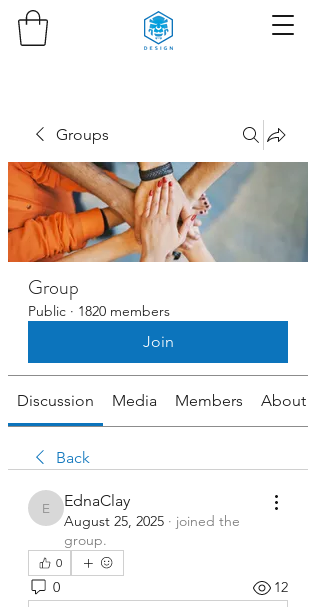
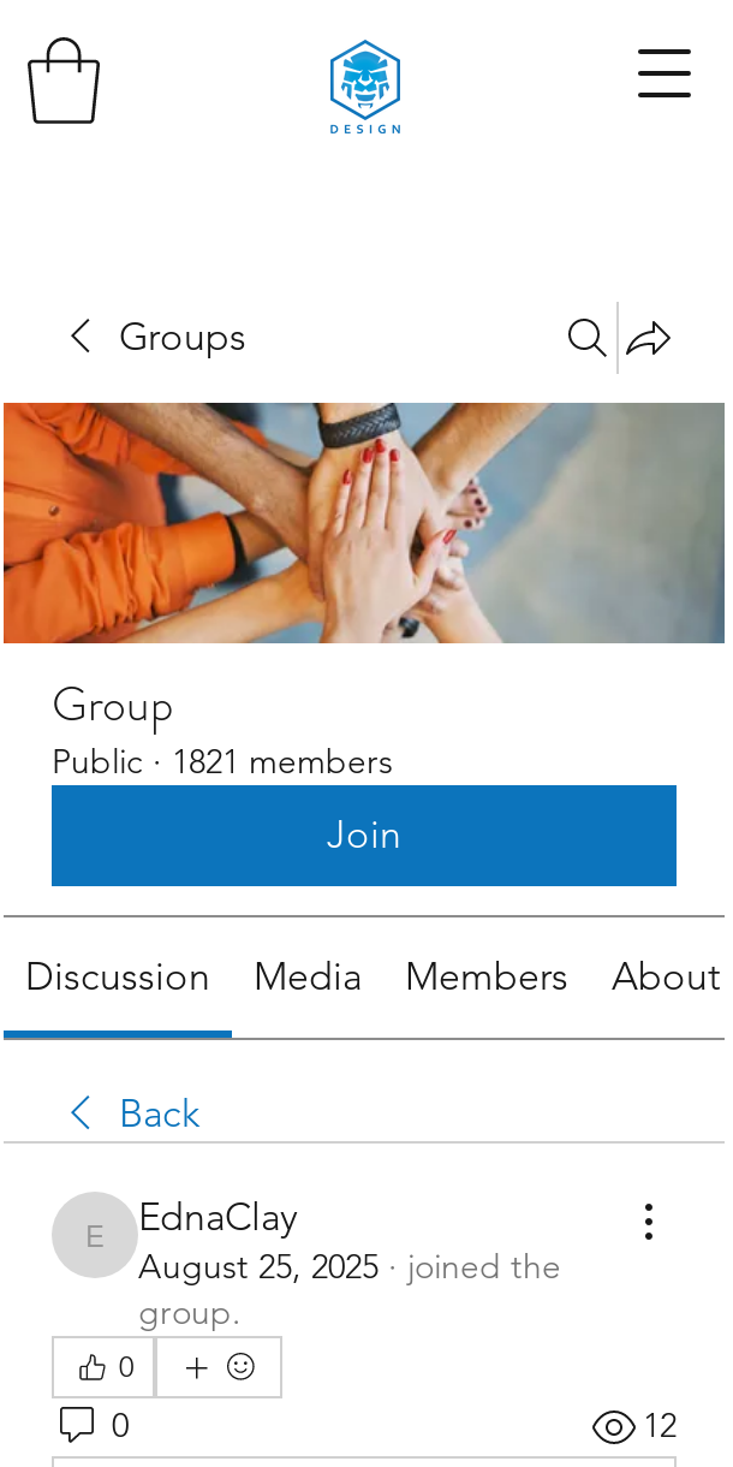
- Public · 1820 members
+ Public · 1821 members
